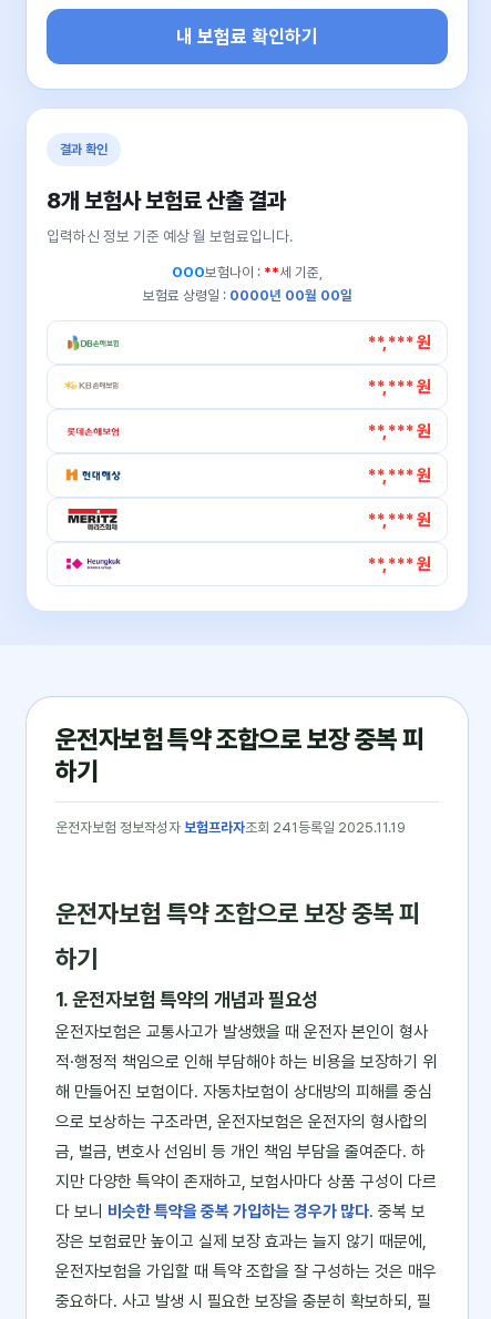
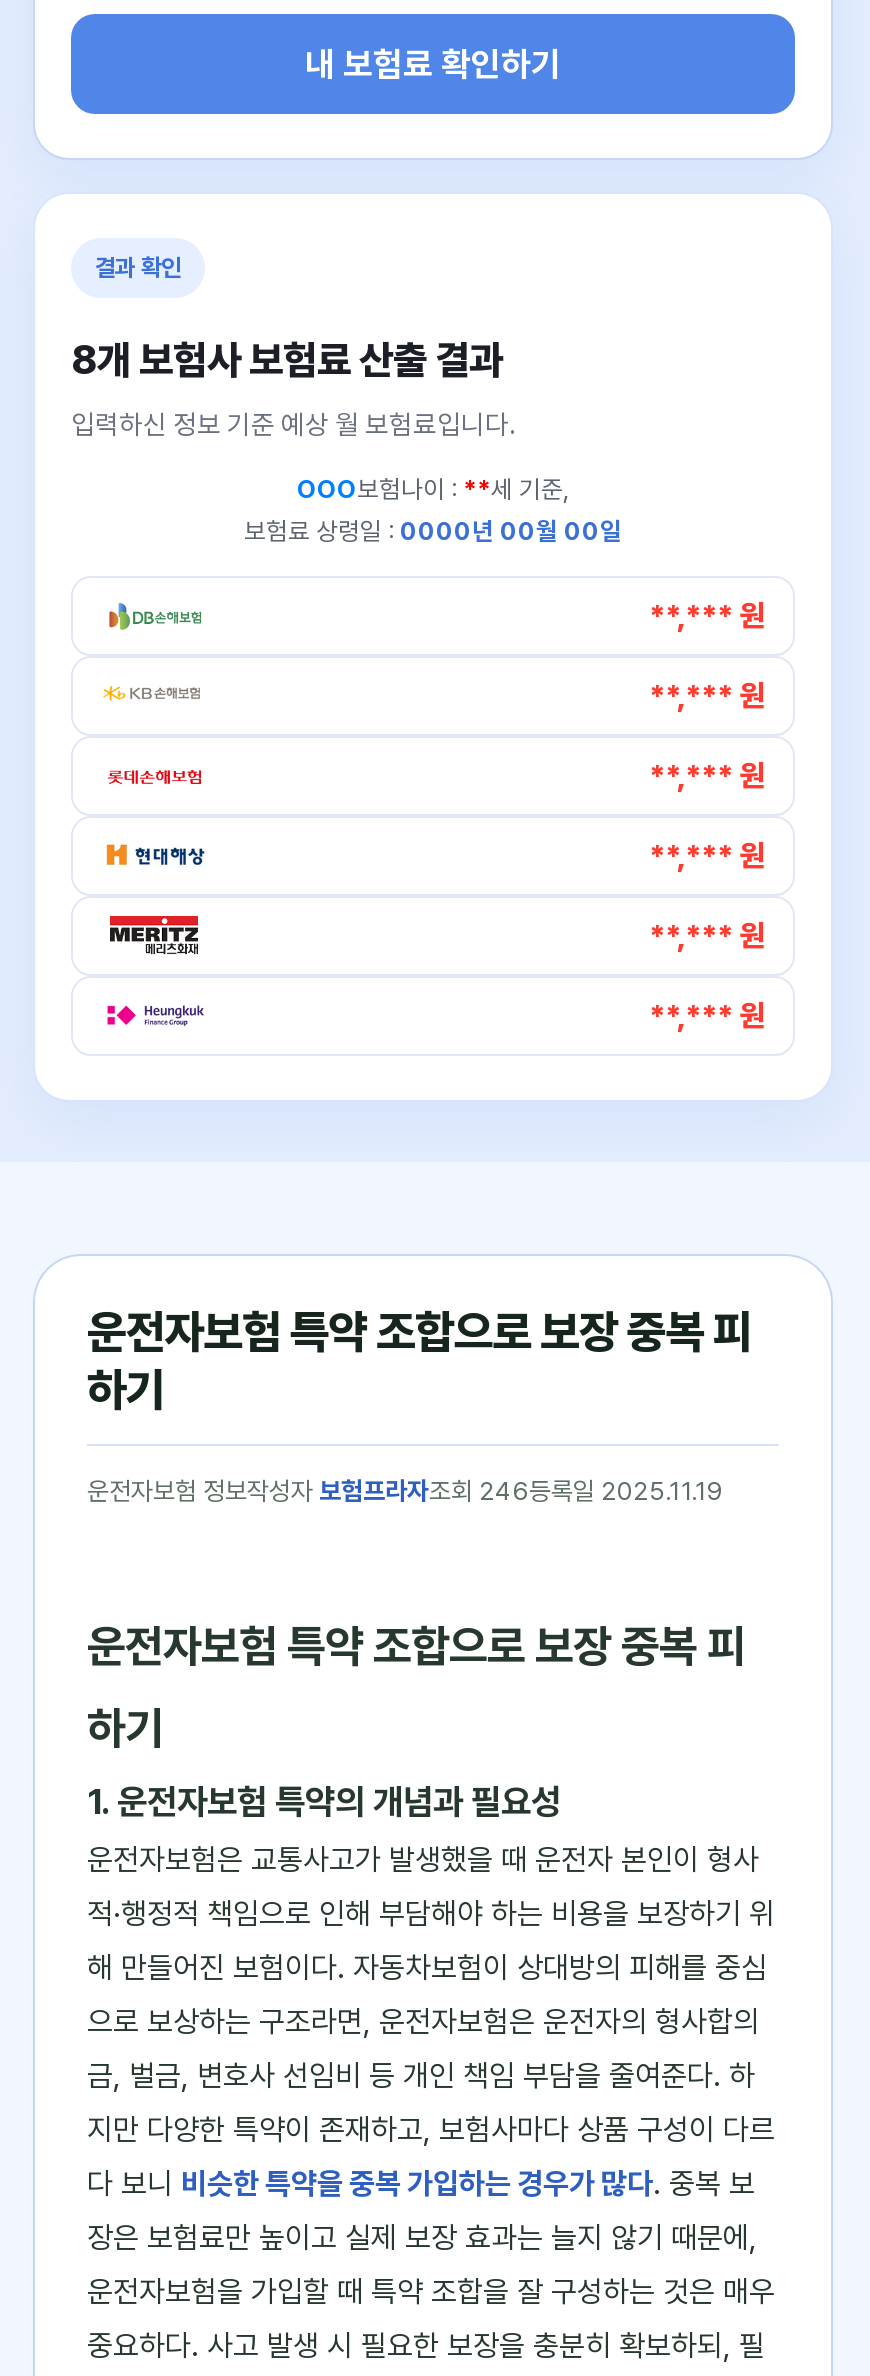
- 운전자보험 정보작성자 보험프라자조회 241등록일 2025.11.19
+ 운전자보험 정보작성자 보험프라자조회 246등록일 2025.11.19
